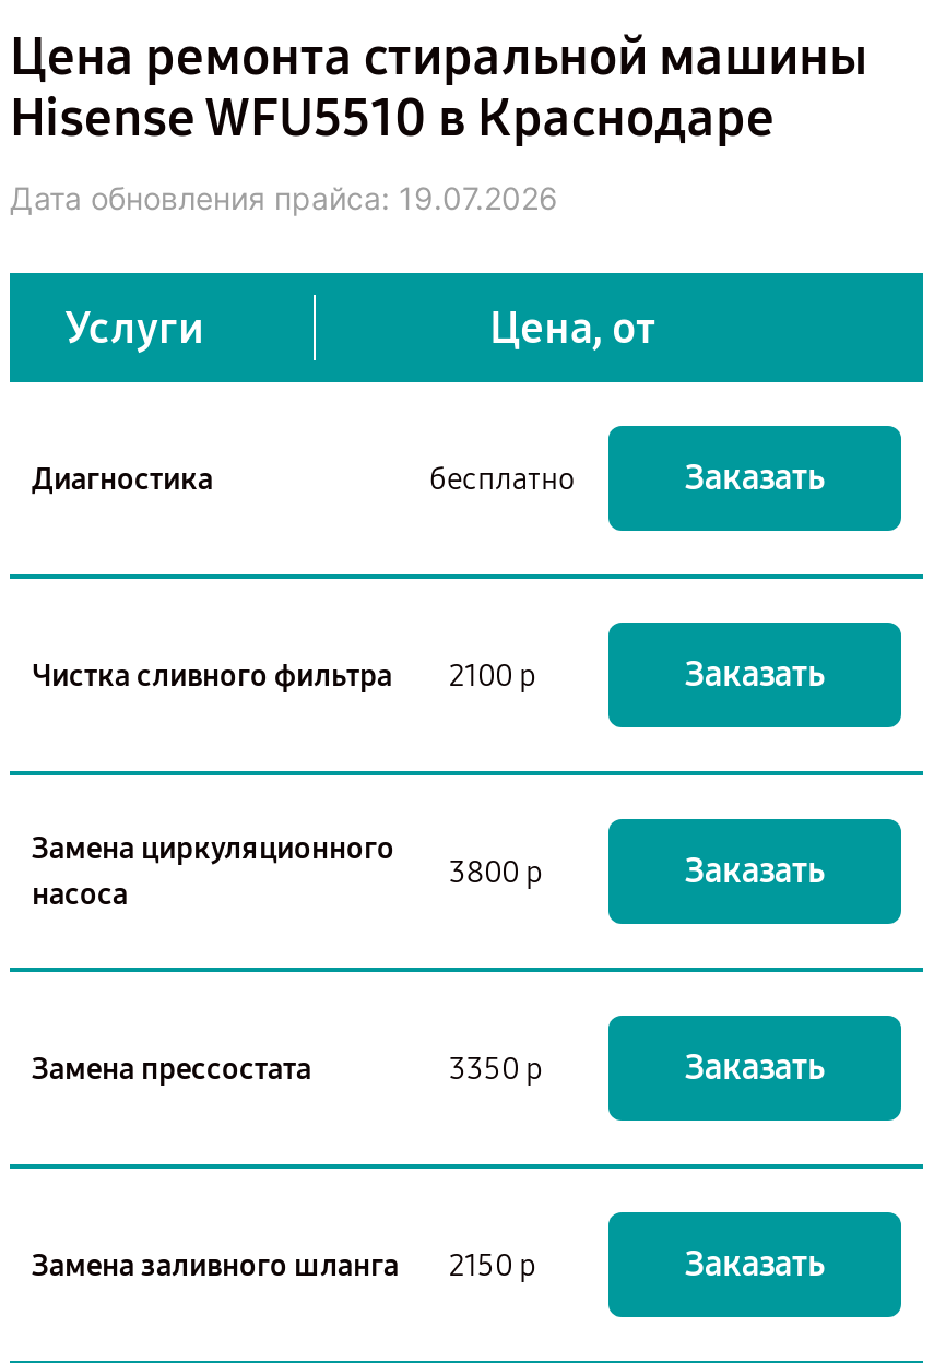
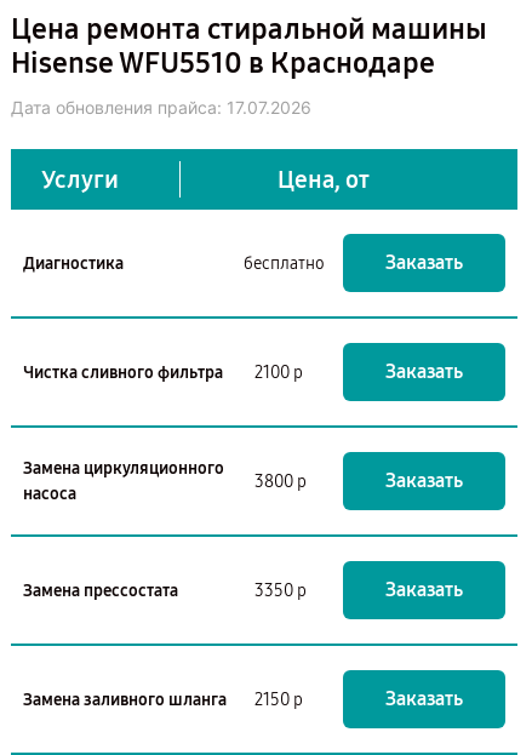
- Дата обновления прайса: 19.07.2026
+ Дата обновления прайса: 17.07.2026
